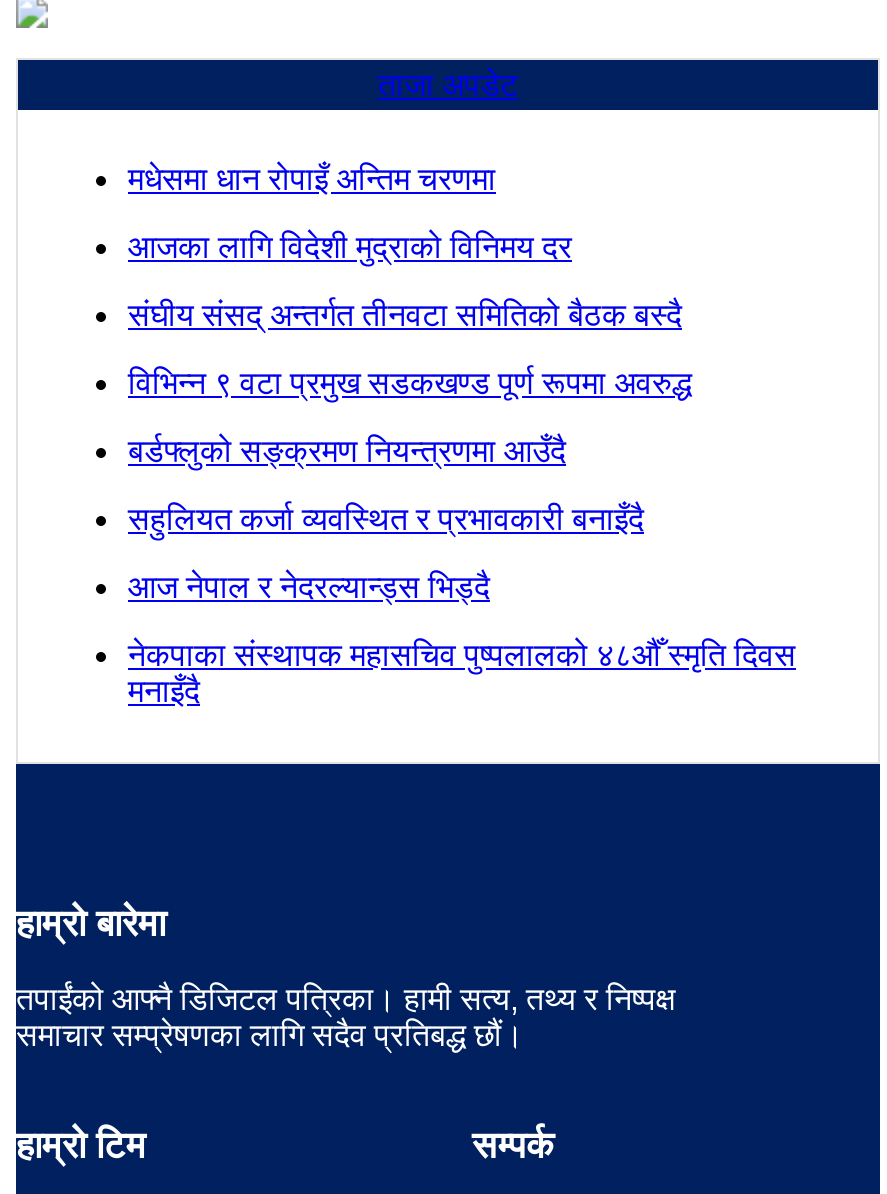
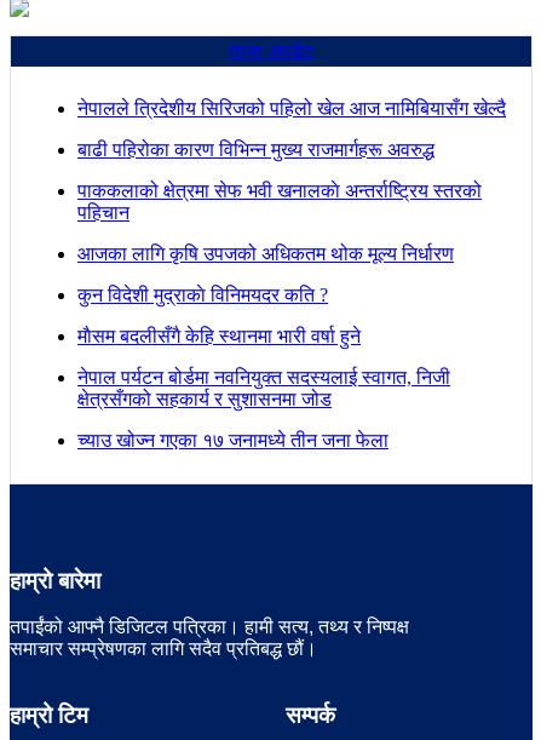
- मधेसमा धान रोपाइँ अन्तिम चरणमा
+ नेपालले त्रिदेशीय सिरिजको पहिलो खेल आज नामिबियासँग खेल्दै

- आजका लागि विदेशी मुद्राको विनिमय दर
+ बाढी पहिरोका कारण विभिन्न मुख्य राजमार्गहरू अवरुद्ध

- संघीय संसद् अन्तर्गत तीनवटा समितिको बैठक बस्दै
+ पाककलाको क्षेत्रमा सेफ भवी खनालकाे अन्तर्राष्ट्रिय स्तरको
+ पहिचान

- विभिन्न ९ वटा प्रमुख सडकखण्ड पूर्ण रूपमा अवरुद्ध
+ आजका लागि कृषि उपजको अधिकतम थोक मूल्य निर्धारण

- बर्डफ्लुको सङ्क्रमण नियन्त्रणमा आउँदै
+ कुन विदेशी मुद्राकाे विनिमयदर कति ?

- सहुलियत कर्जा व्यवस्थित र प्रभावकारी बनाइँदै
+ माैसम बदलीसँगै केहि स्थानमा भारी वर्षा हुने

- आज नेपाल र नेदरल्यान्ड्स भिड्दै
+ नेपाल पर्यटन बोर्डमा नवनियुक्त सदस्यलाई स्वागत, निजी
+ क्षेत्रसँगको सहकार्य र सुशासनमा जोड

- नेकपाका संस्थापक महासचिव पुष्पलालको ४८औँ स्मृति दिवस
- मनाइँदै
+ च्याउ खोज्न गएका १७ जनामध्ये तीन जना फेला
